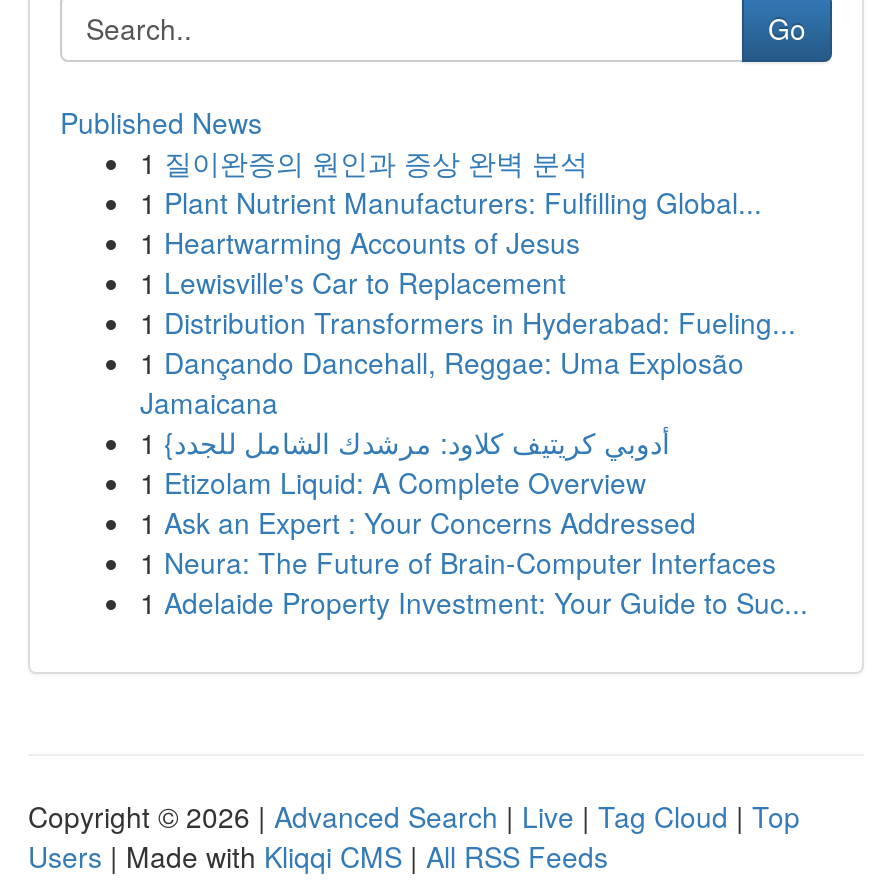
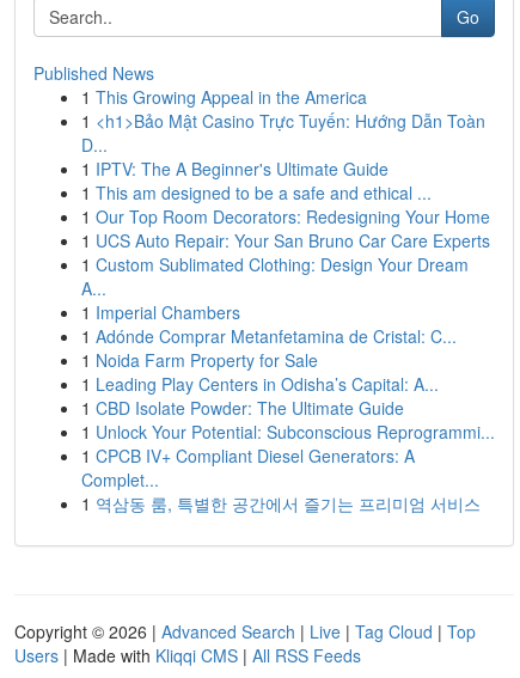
- 1 질이완증의 원인과 증상 완벽 분석
- 1 Plant Nutrient Manufacturers: Fulfilling Global...
- 1 Heartwarming Accounts of Jesus
- 1 Lewisville's Car to Replacement
- 1 Distribution Transformers in Hyderabad: Fueling...
- 1 Dançando Dancehall, Reggae: Uma Explosão
- Jamaicana
- 1 {أدوبي كريتيف كلاود: مرشدك الشامل للجدد
- 1 Etizolam Liquid: A Complete Overview
- 1 Ask an Expert : Your Concerns Addressed
- 1 Neura: The Future of Brain-Computer Interfaces
- 1 Adelaide Property Investment: Your Guide to Suc...
+ 1 This Growing Appeal in the America
+ 1 <h1>Bảo Mật Casino Trực Tuyến: Hướng Dẫn Toàn
+ D...
+ 1 IPTV: The A Beginner's Ultimate Guide
+ 1 This am designed to be a safe and ethical ...
+ 1 Our Top Room Decorators: Redesigning Your Home
+ 1 UCS Auto Repair: Your San Bruno Car Care Experts
+ 1 Custom Sublimated Clothing: Design Your Dream
+ A...
+ 1 Imperial Chambers
+ 1 Adónde Comprar Metanfetamina de Cristal: C...
+ 1 Noida Farm Property for Sale
+ 1 Leading Play Centers in Odisha’s Capital: A...
+ 1 CBD Isolate Powder: The Ultimate Guide
+ 1 Unlock Your Potential: Subconscious Reprogrammi...
+ 1 CPCB IV+ Compliant Diesel Generators: A
+ Complet...
+ 1 역삼동 룸, 특별한 공간에서 즐기는 프리미엄 서비스
